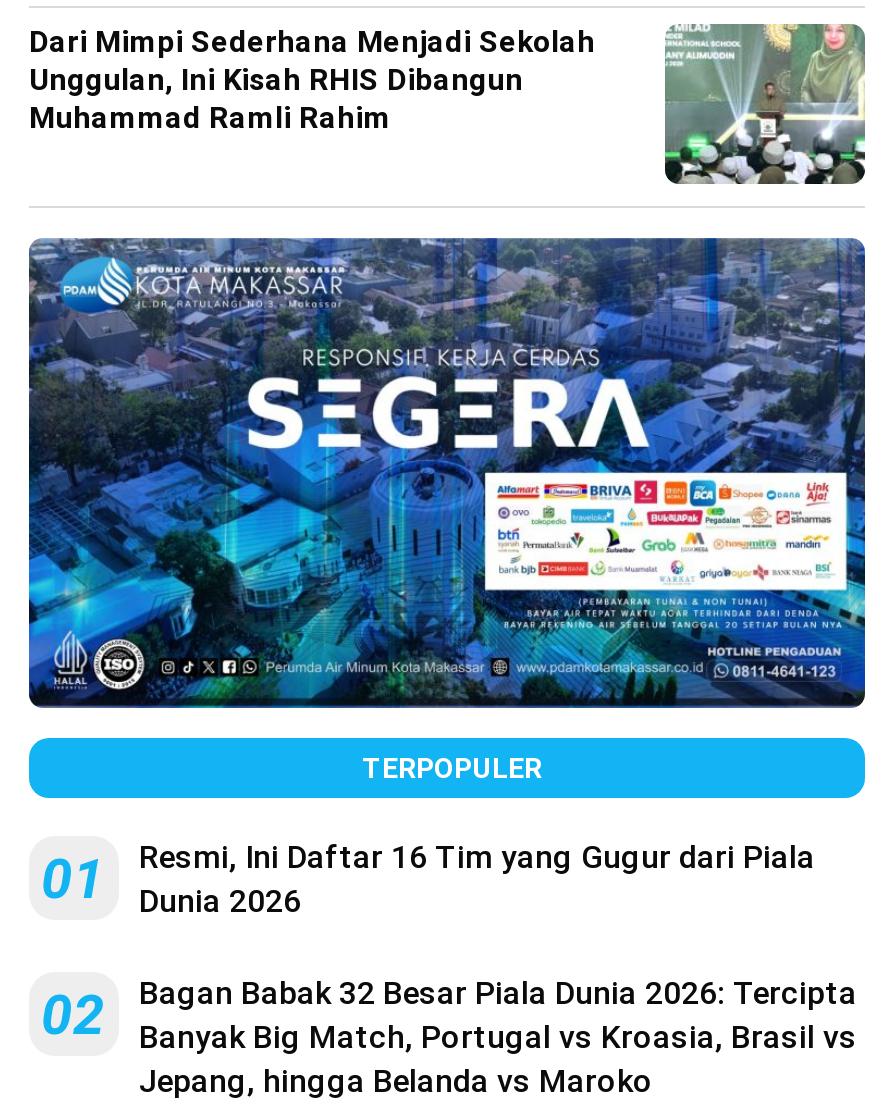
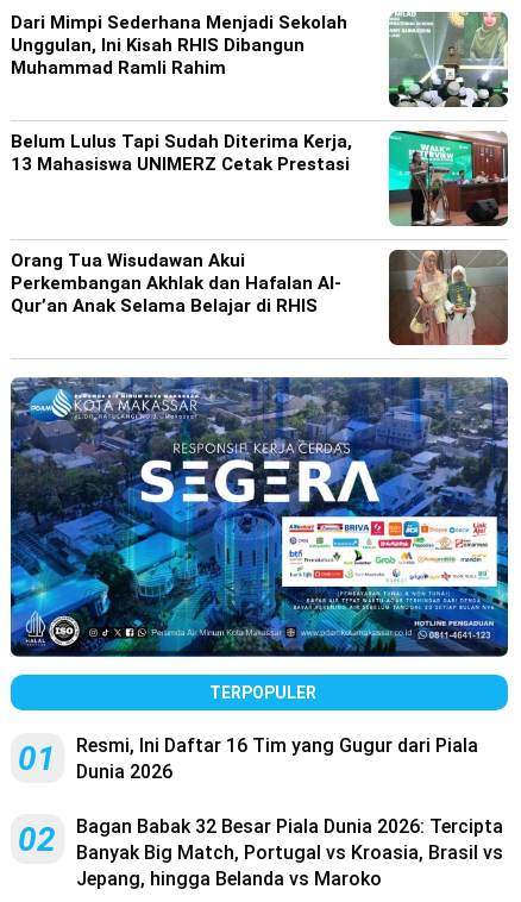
+ [image]
+ Belum Lulus Tapi Sudah Diterima Kerja,
+ 13 Mahasiswa UNIMERZ Cetak Prestasi

+ [image]
+ Orang Tua Wisudawan Akui
+ Perkembangan Akhlak dan Hafalan Al-
+ Qur’an Anak Selama Belajar di RHIS
